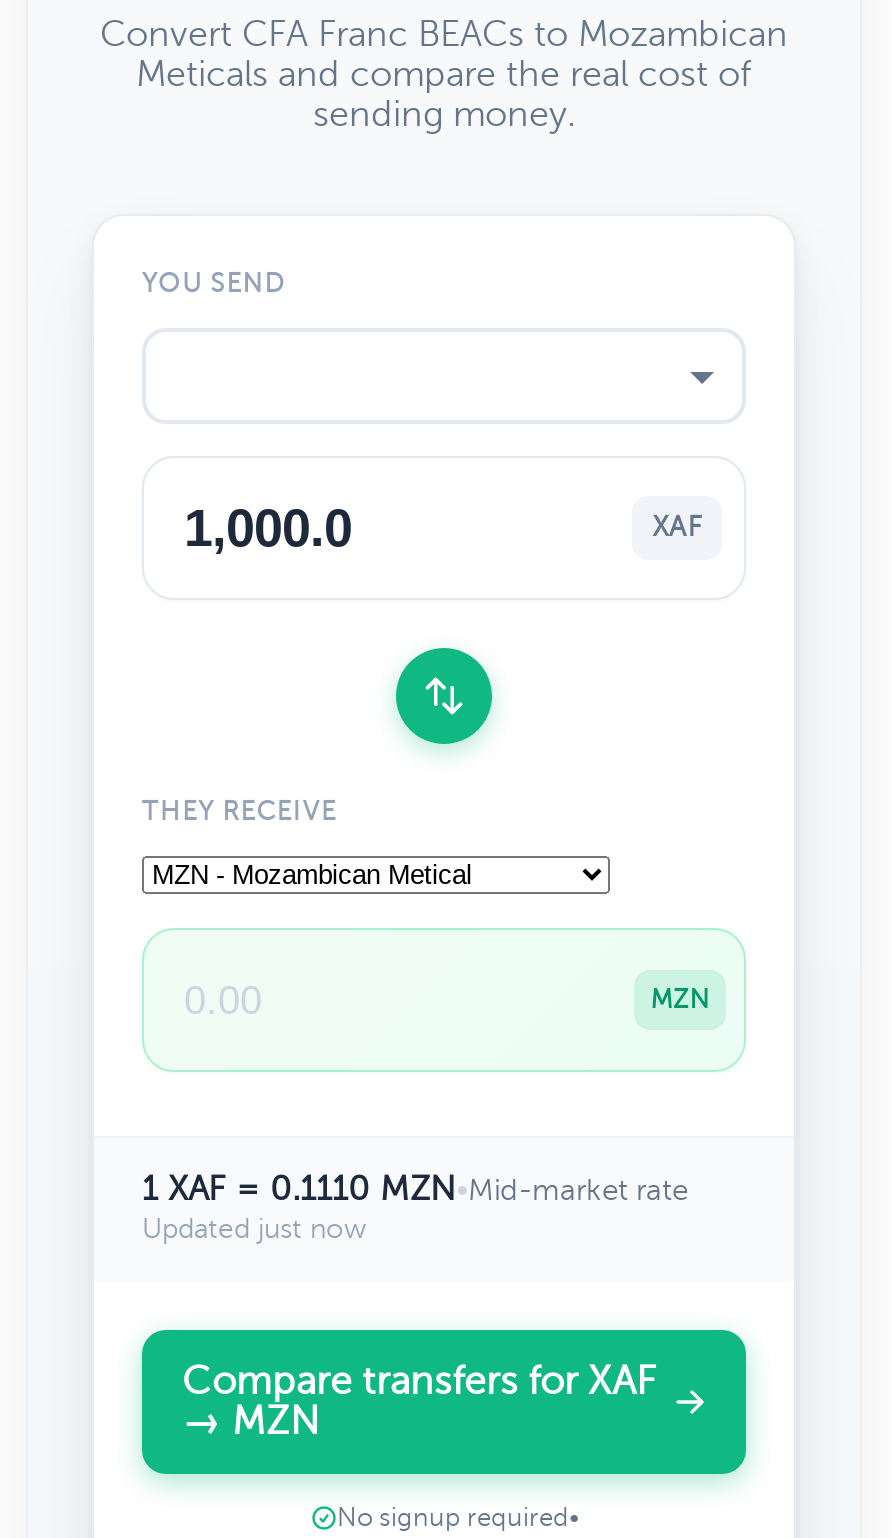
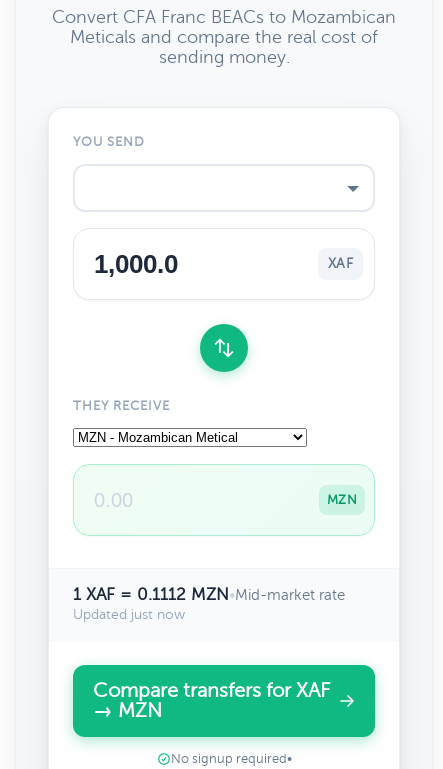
- 1 XAF = 0.1110 MZN • Mid-market rate
+ 1 XAF = 0.1112 MZN • Mid-market rate
